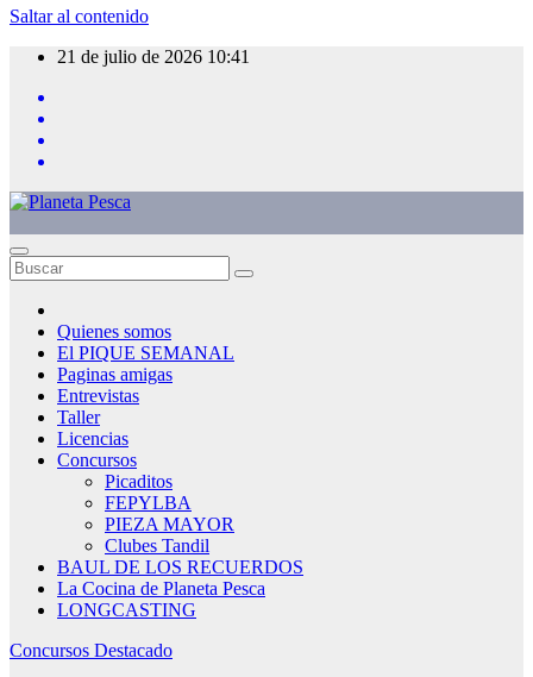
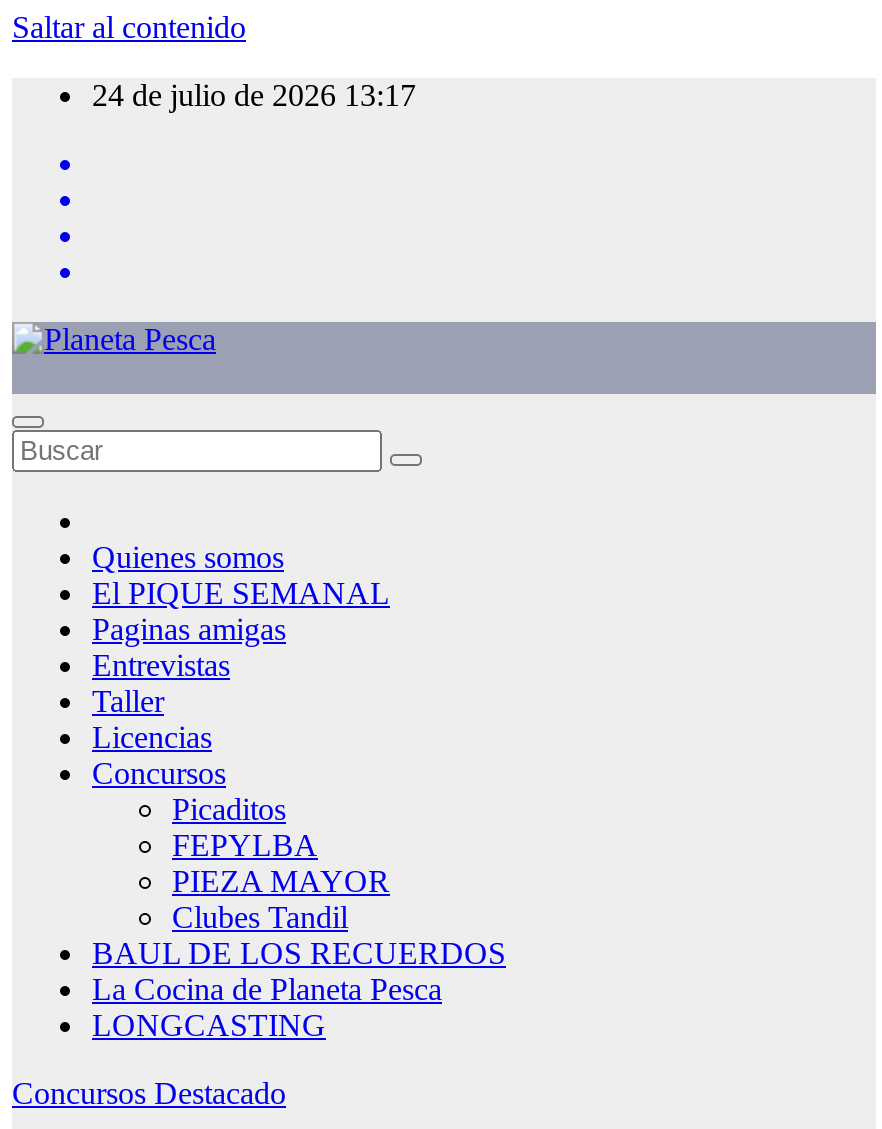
- 21 de julio de 2026 10:41
+ 24 de julio de 2026 13:17
